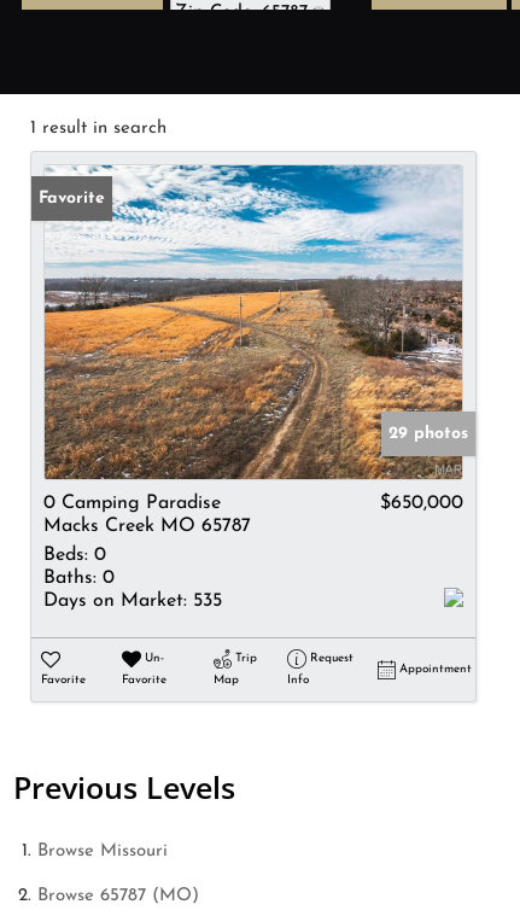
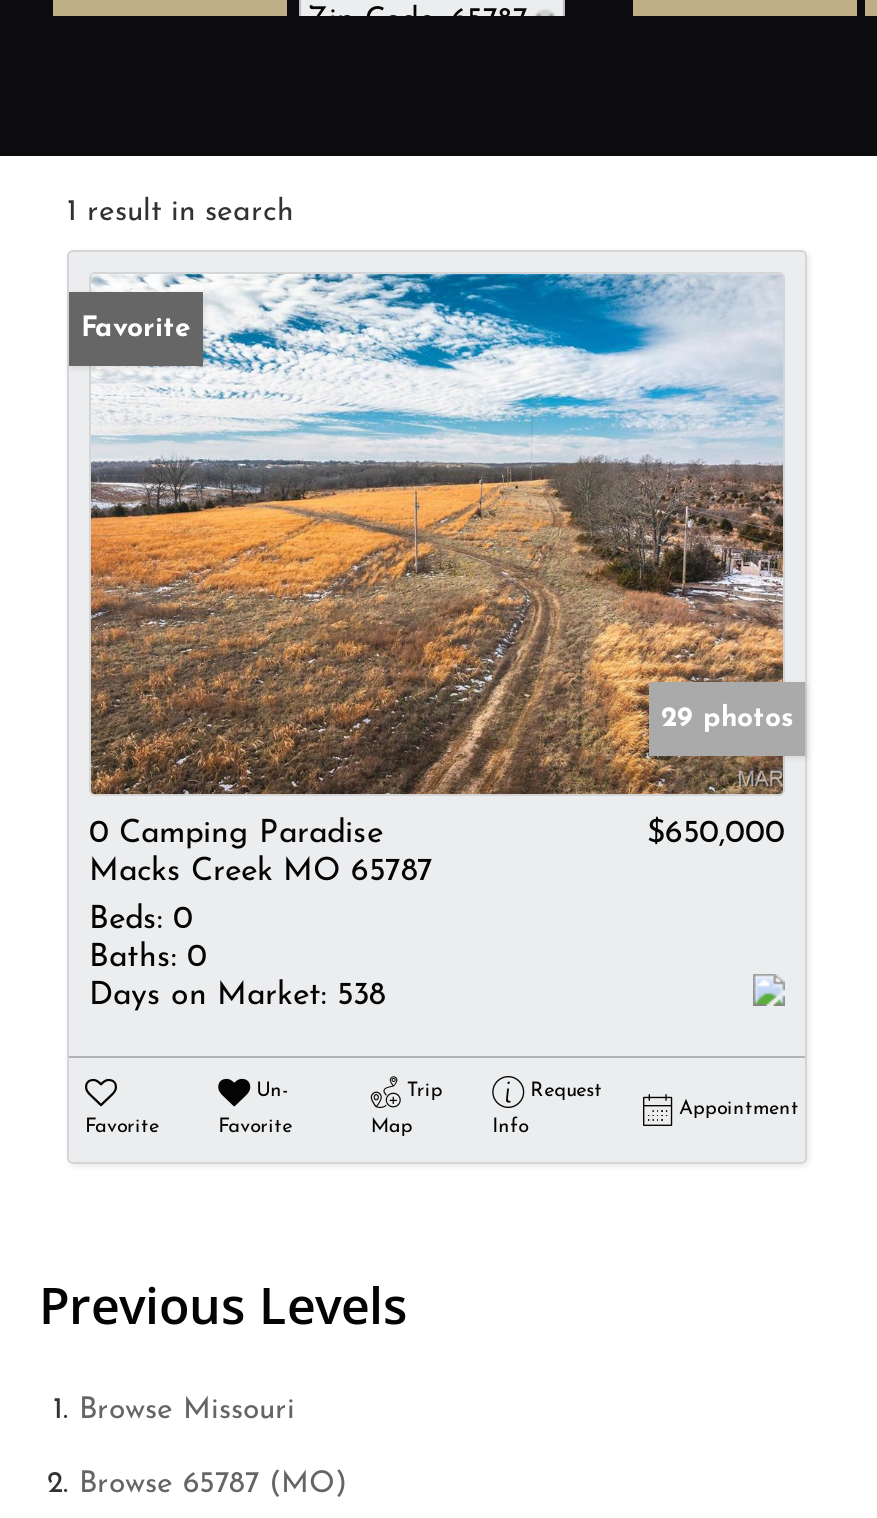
- Days on Market: 535
+ Days on Market: 538
